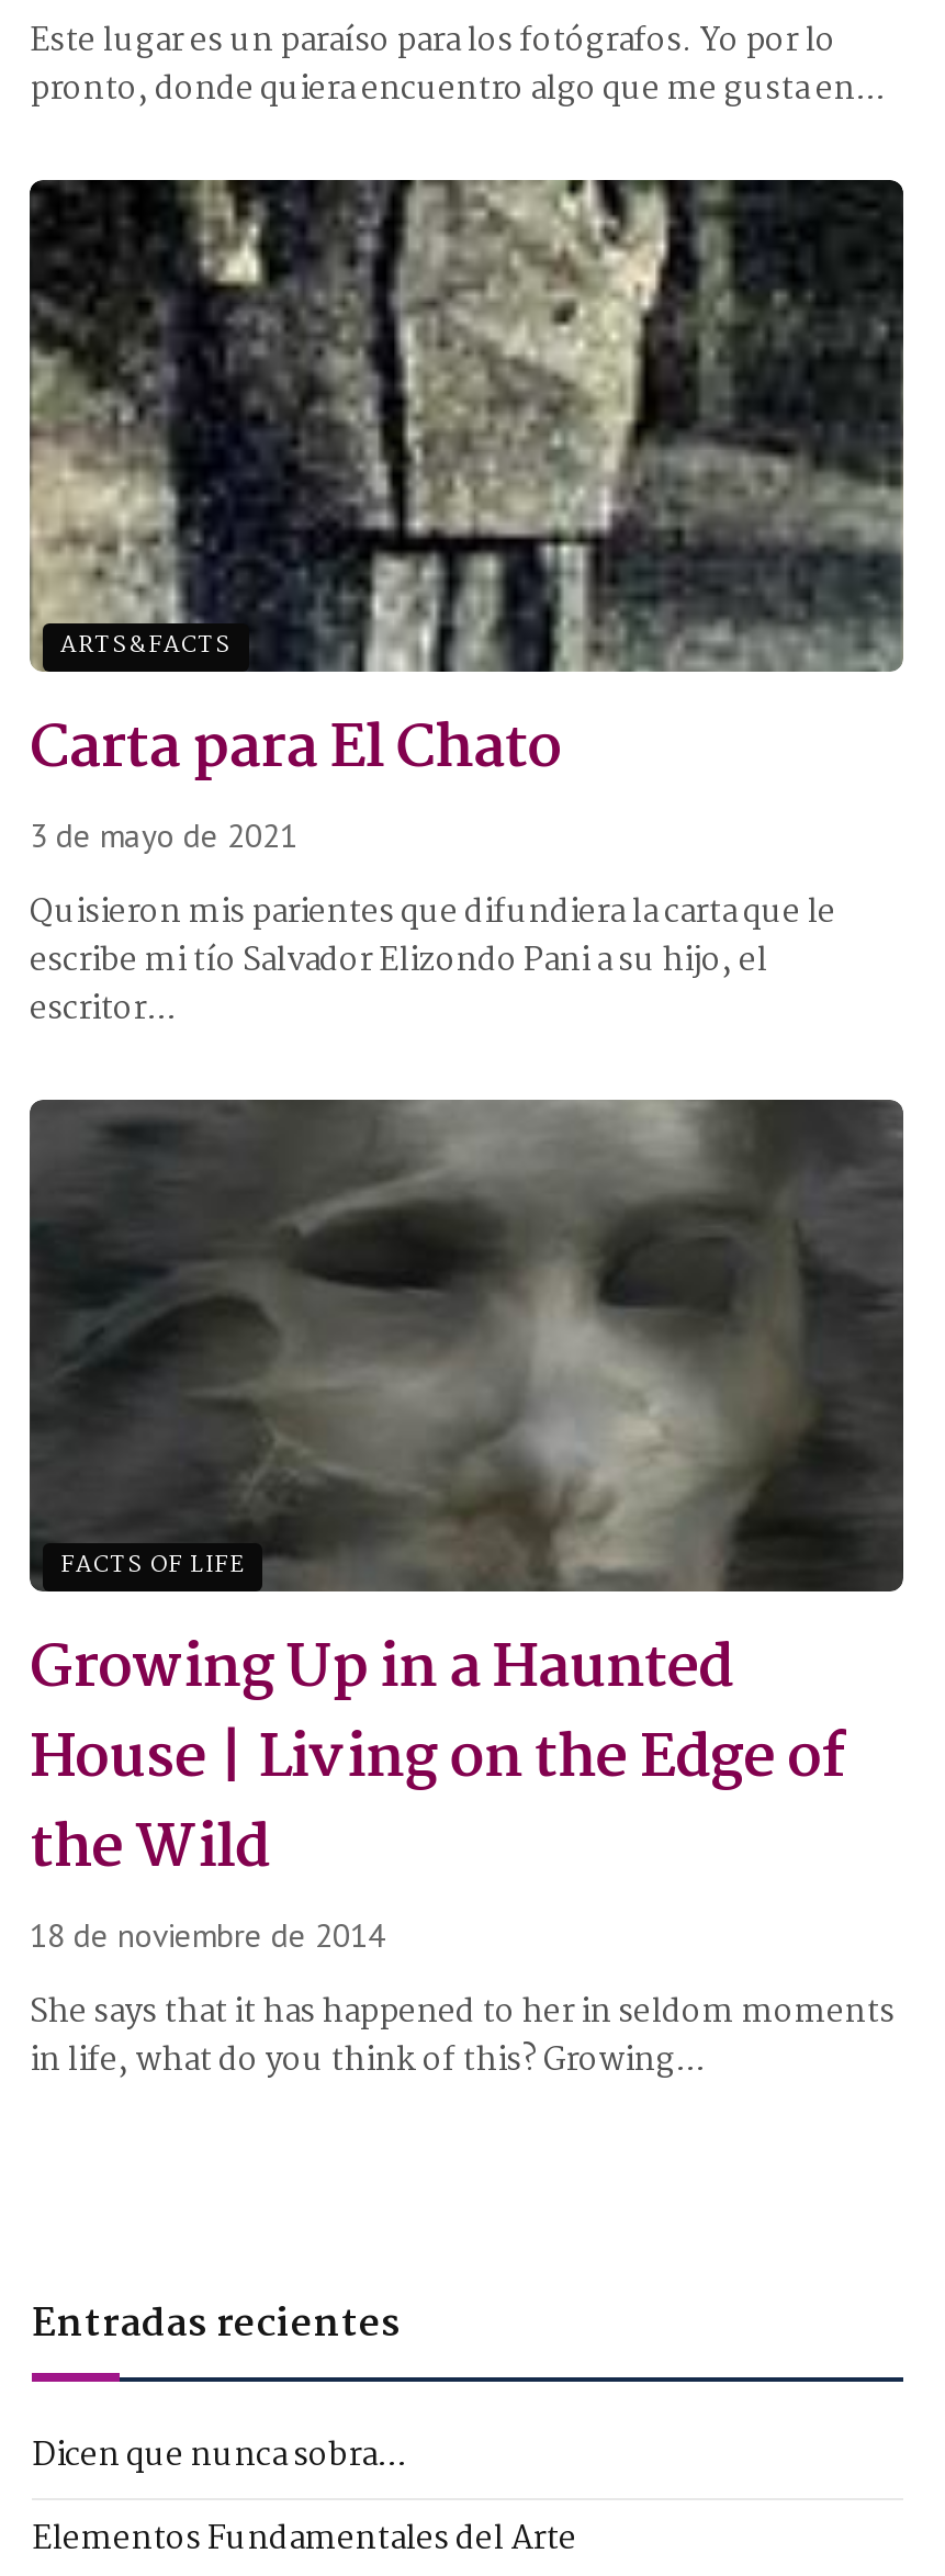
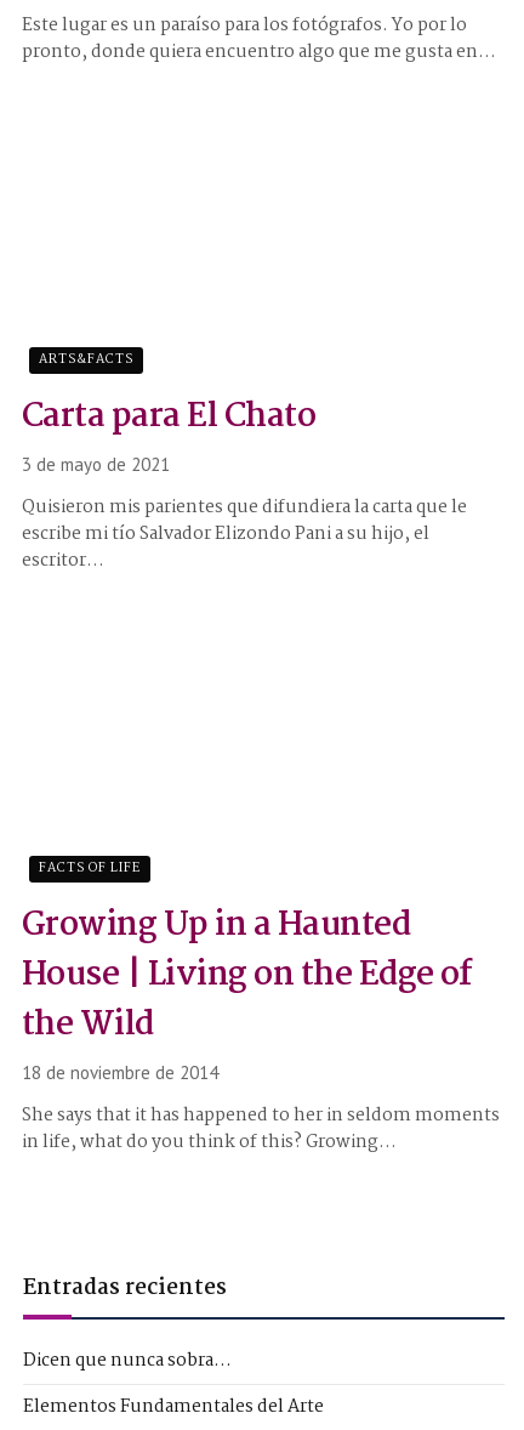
- [image]

- [image]
